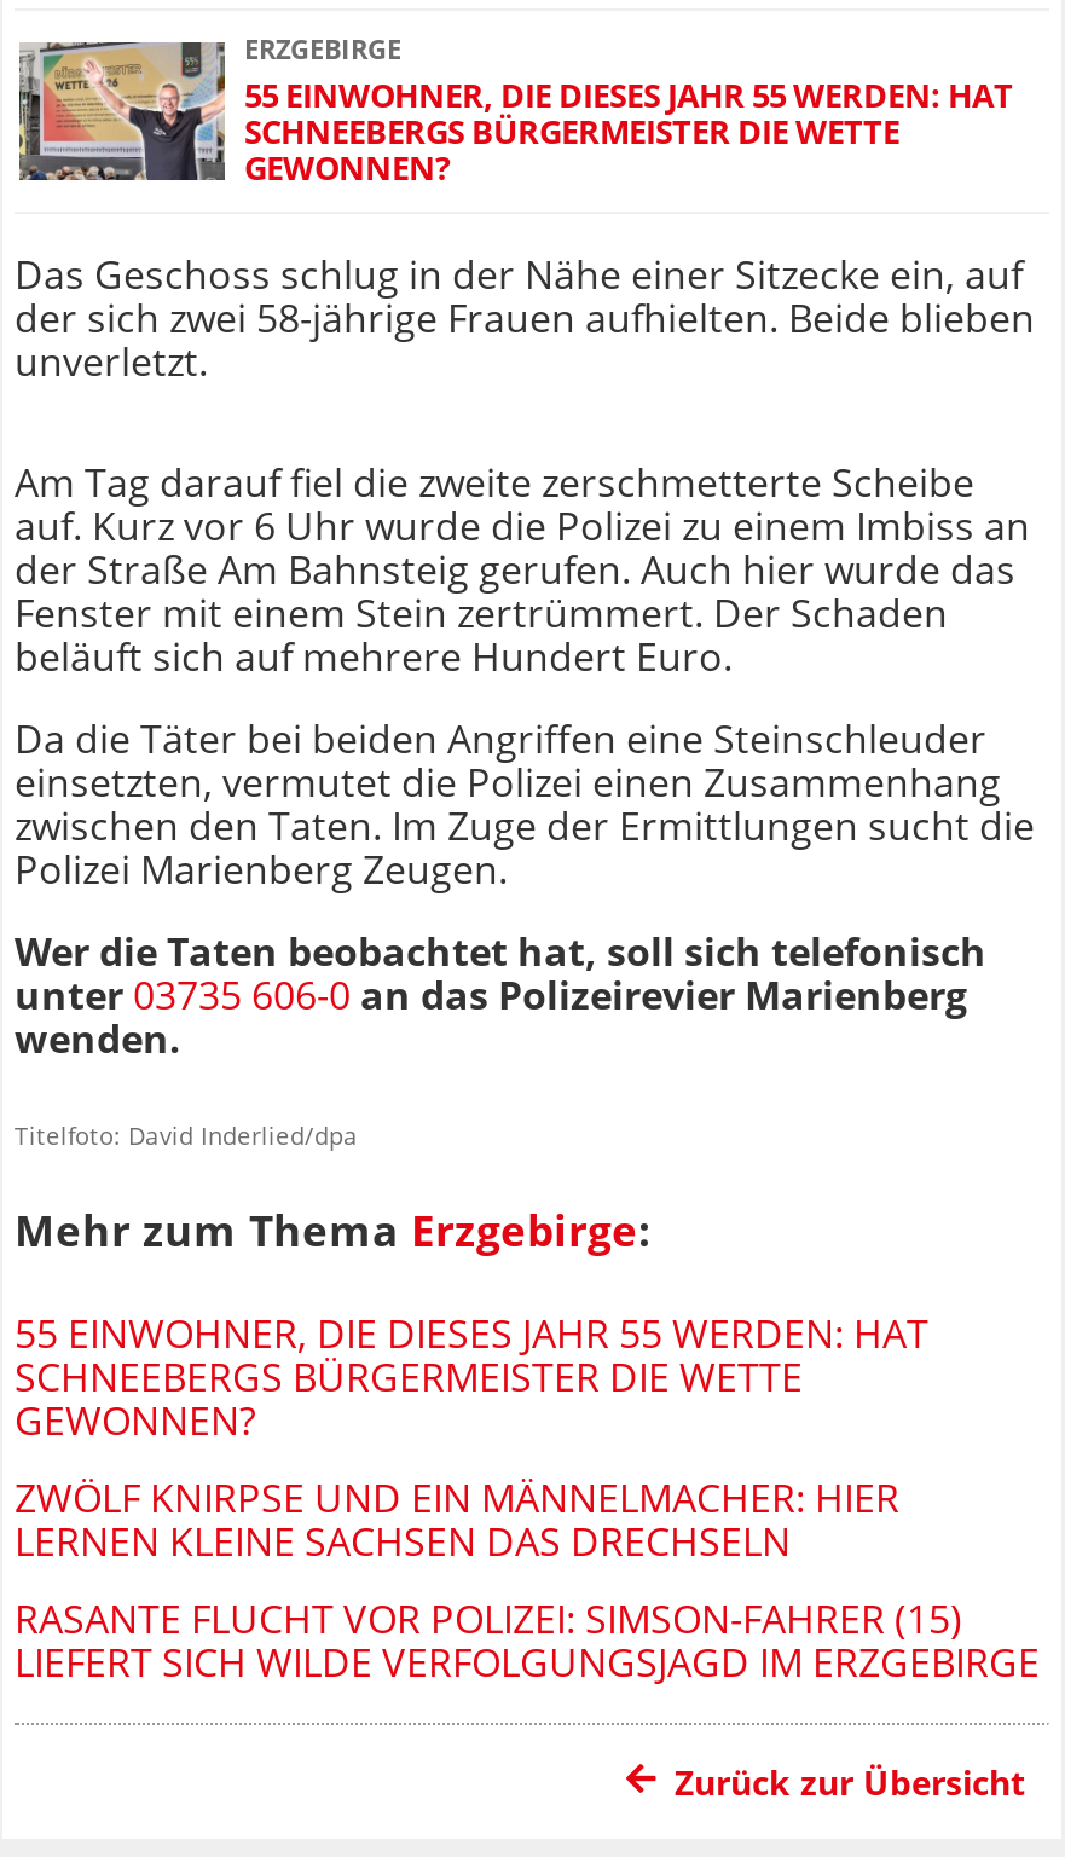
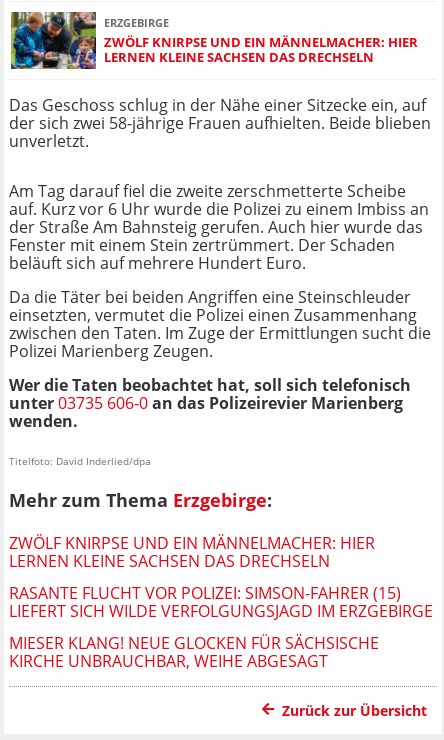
- [image]
- 55 EINWOHNER, DIE DIESES JAHR 55 WERDEN: HAT
- SCHNEEBERGS BÜRGERMEISTER DIE WETTE
- GEWONNEN?
+ [image]
+ ZWÖLF KNIRPSE UND EIN MÄNNELMACHER: HIER
+ LERNEN KLEINE SACHSEN DAS DRECHSELN

- 55 EINWOHNER, DIE DIESES JAHR 55 WERDEN: HAT
- SCHNEEBERGS BÜRGERMEISTER DIE WETTE
- GEWONNEN?

moved up: ZWÖLF KNIRPSE UND EIN MÄNNELMACHER: HIER | LERNEN KLEINE SACHSEN DAS DRECHSELN | RASANTE FLUCHT VOR POLIZEI: SIMSON-FAHRER (15) | LIEFERT SICH WILDE VERFOLGUNGSJAGD IM ERZGEBIRGE

+ MIESER KLANG! NEUE GLOCKEN FÜR SÄCHSISCHE
+ KIRCHE UNBRAUCHBAR, WEIHE ABGESAGT
